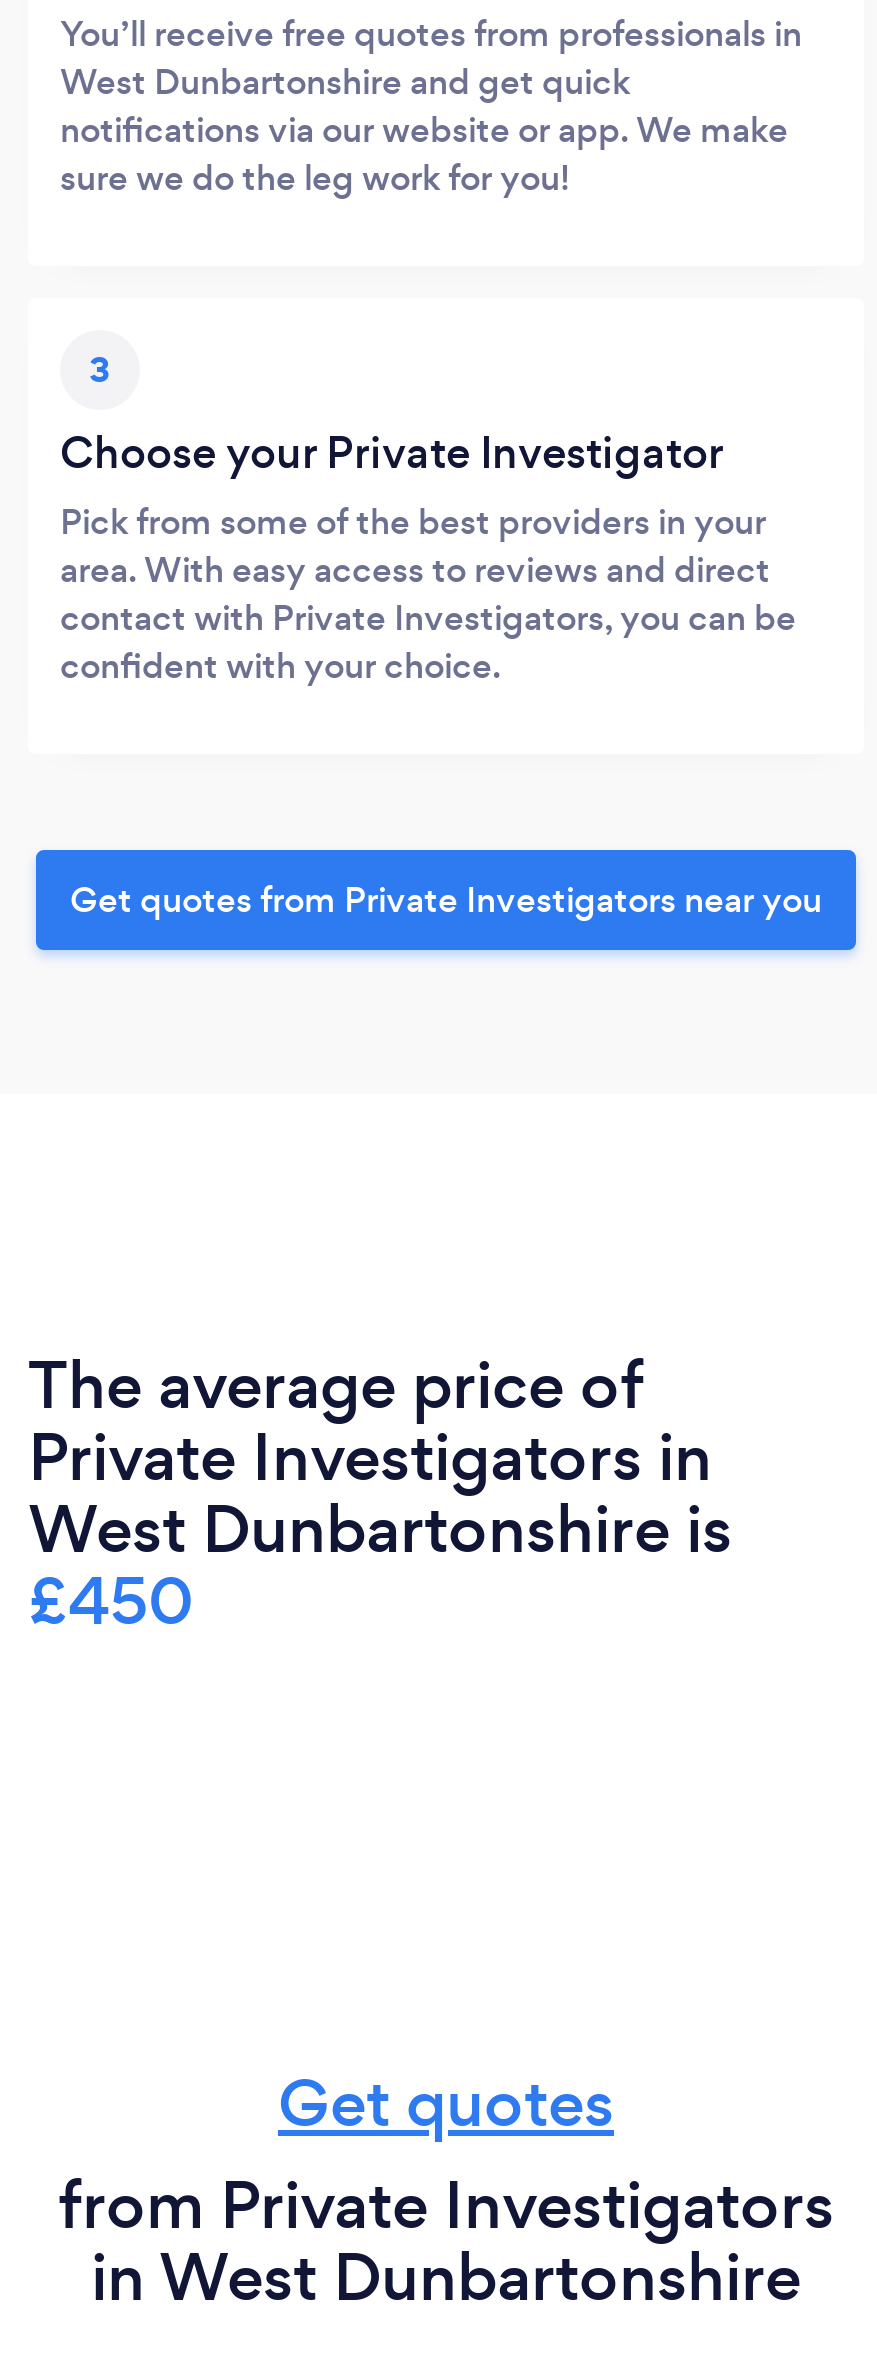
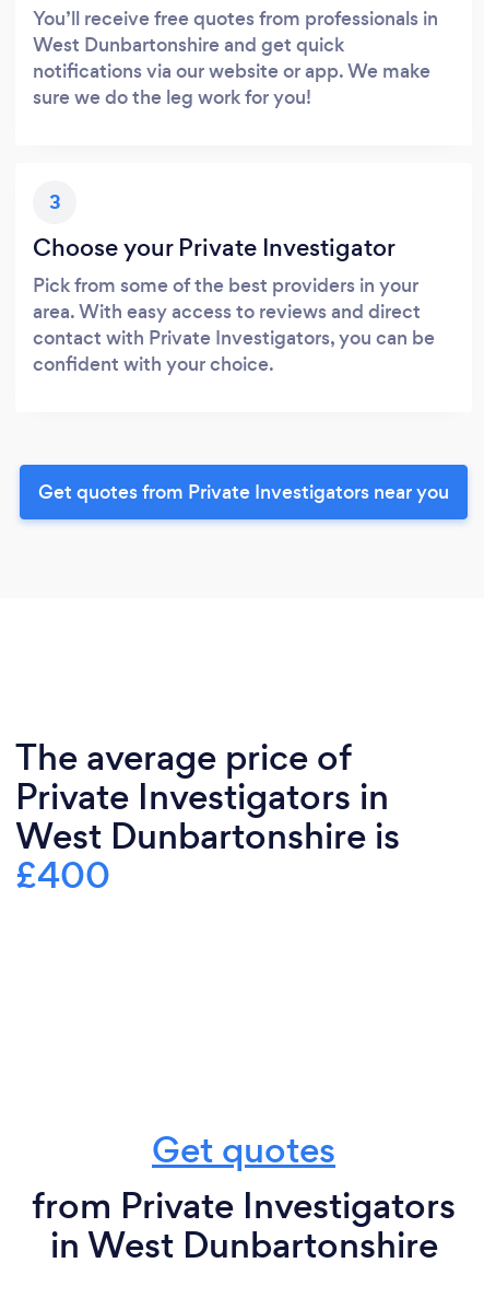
- £450
+ £400
